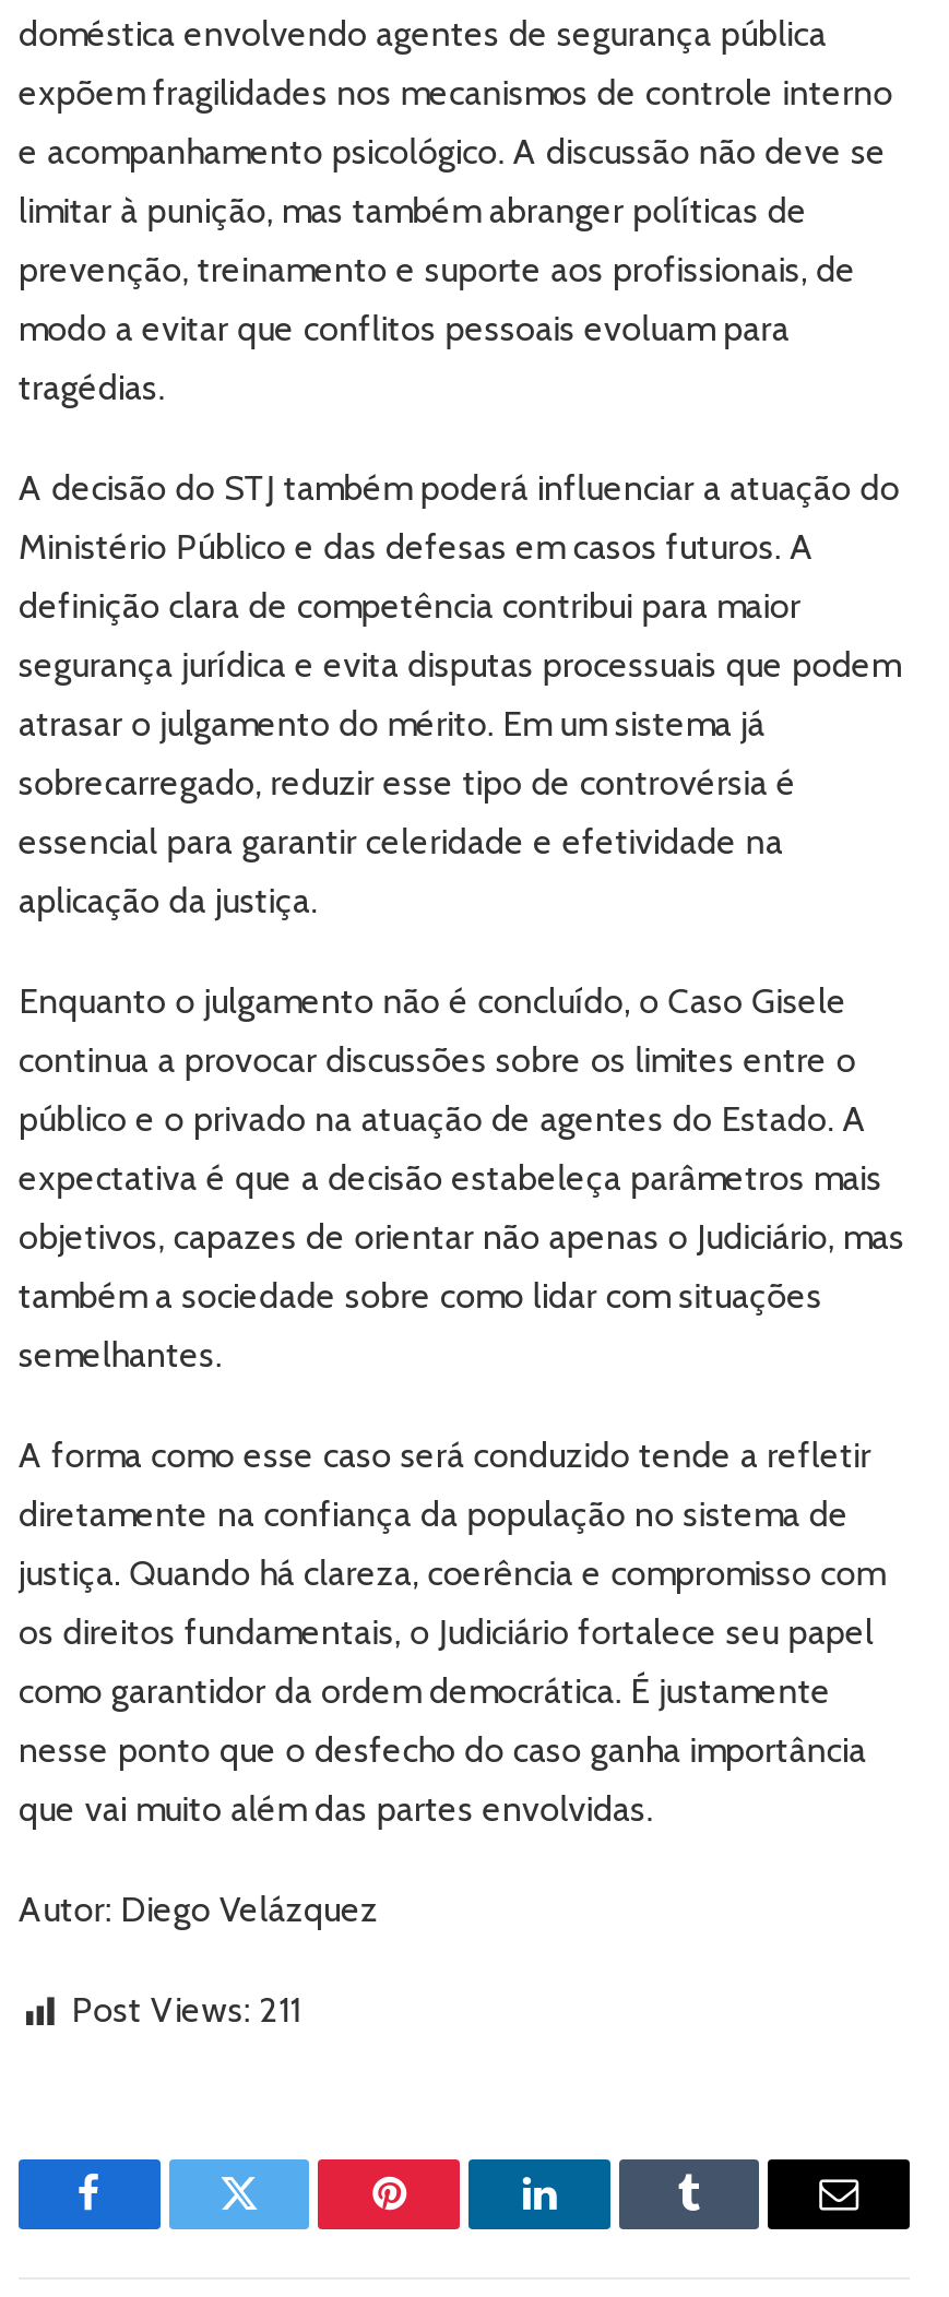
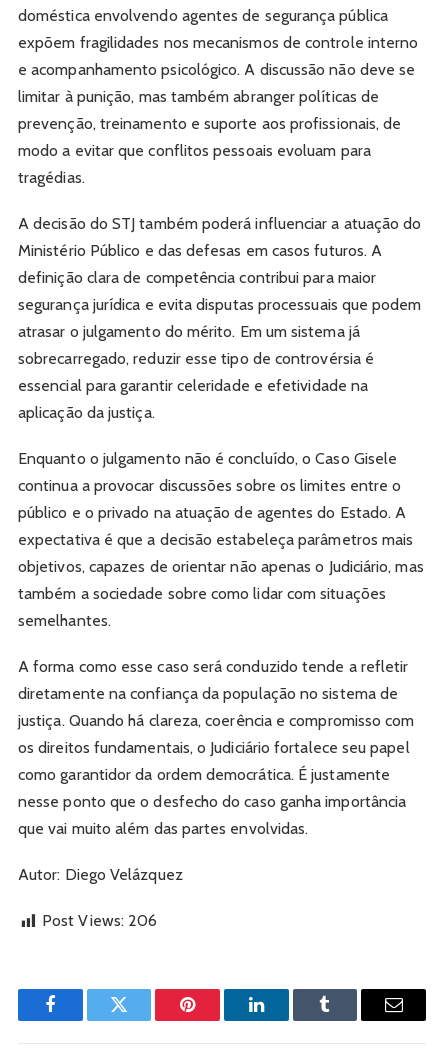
- Post Views: 211
+ Post Views: 206
